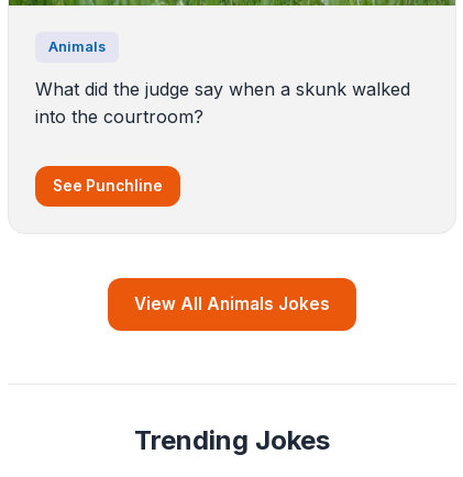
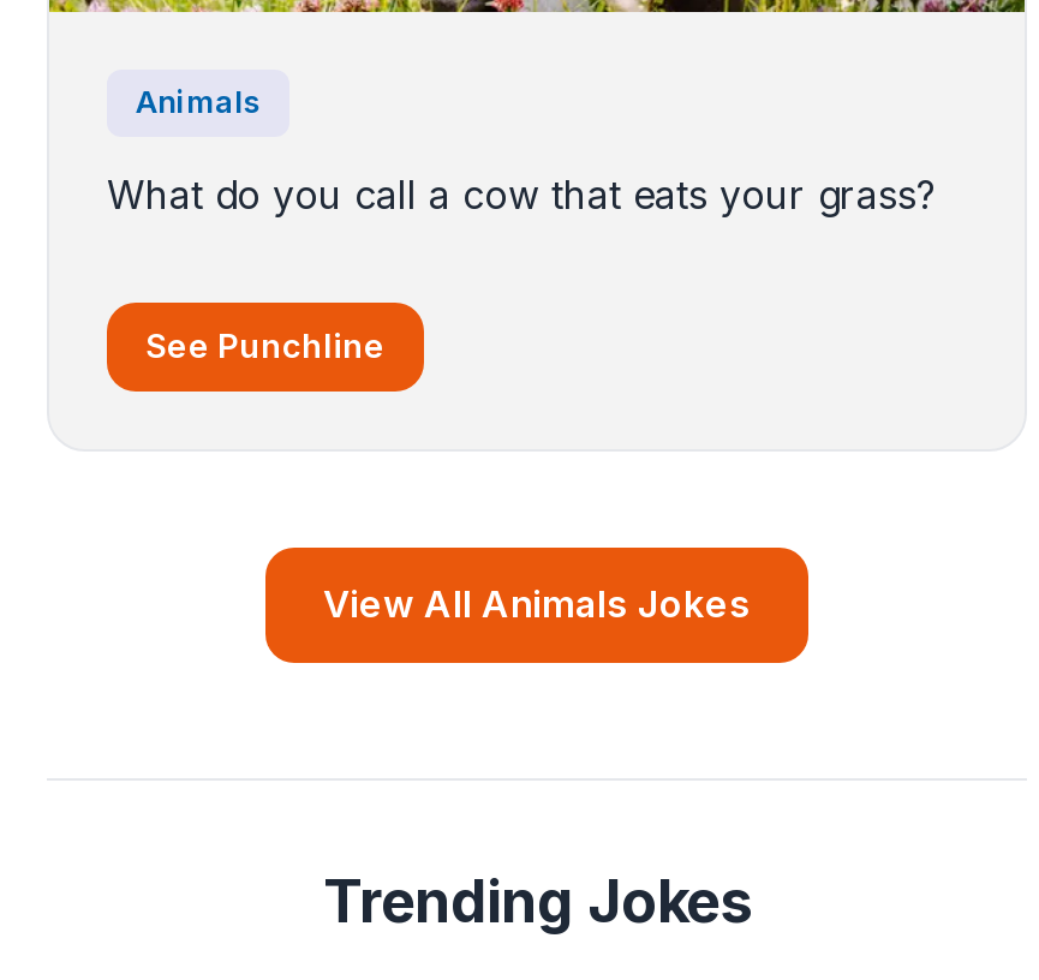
- What did the judge say when a skunk walked
- into the courtroom?
+ What do you call a cow that eats your grass?
